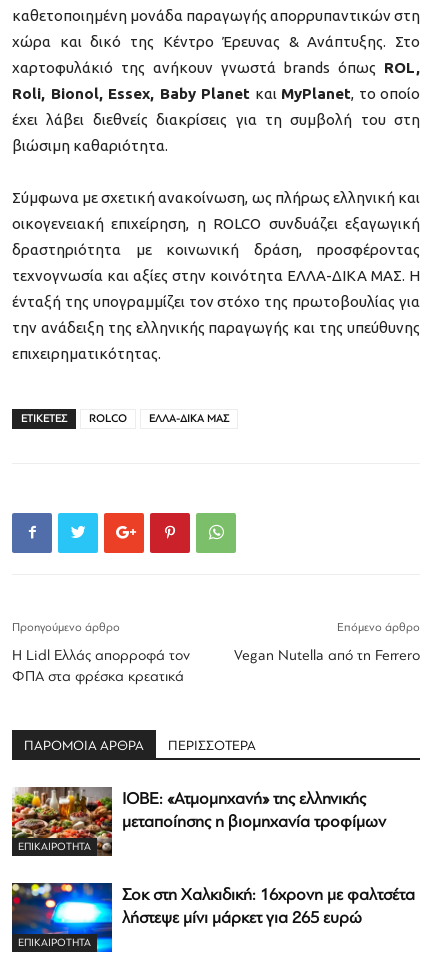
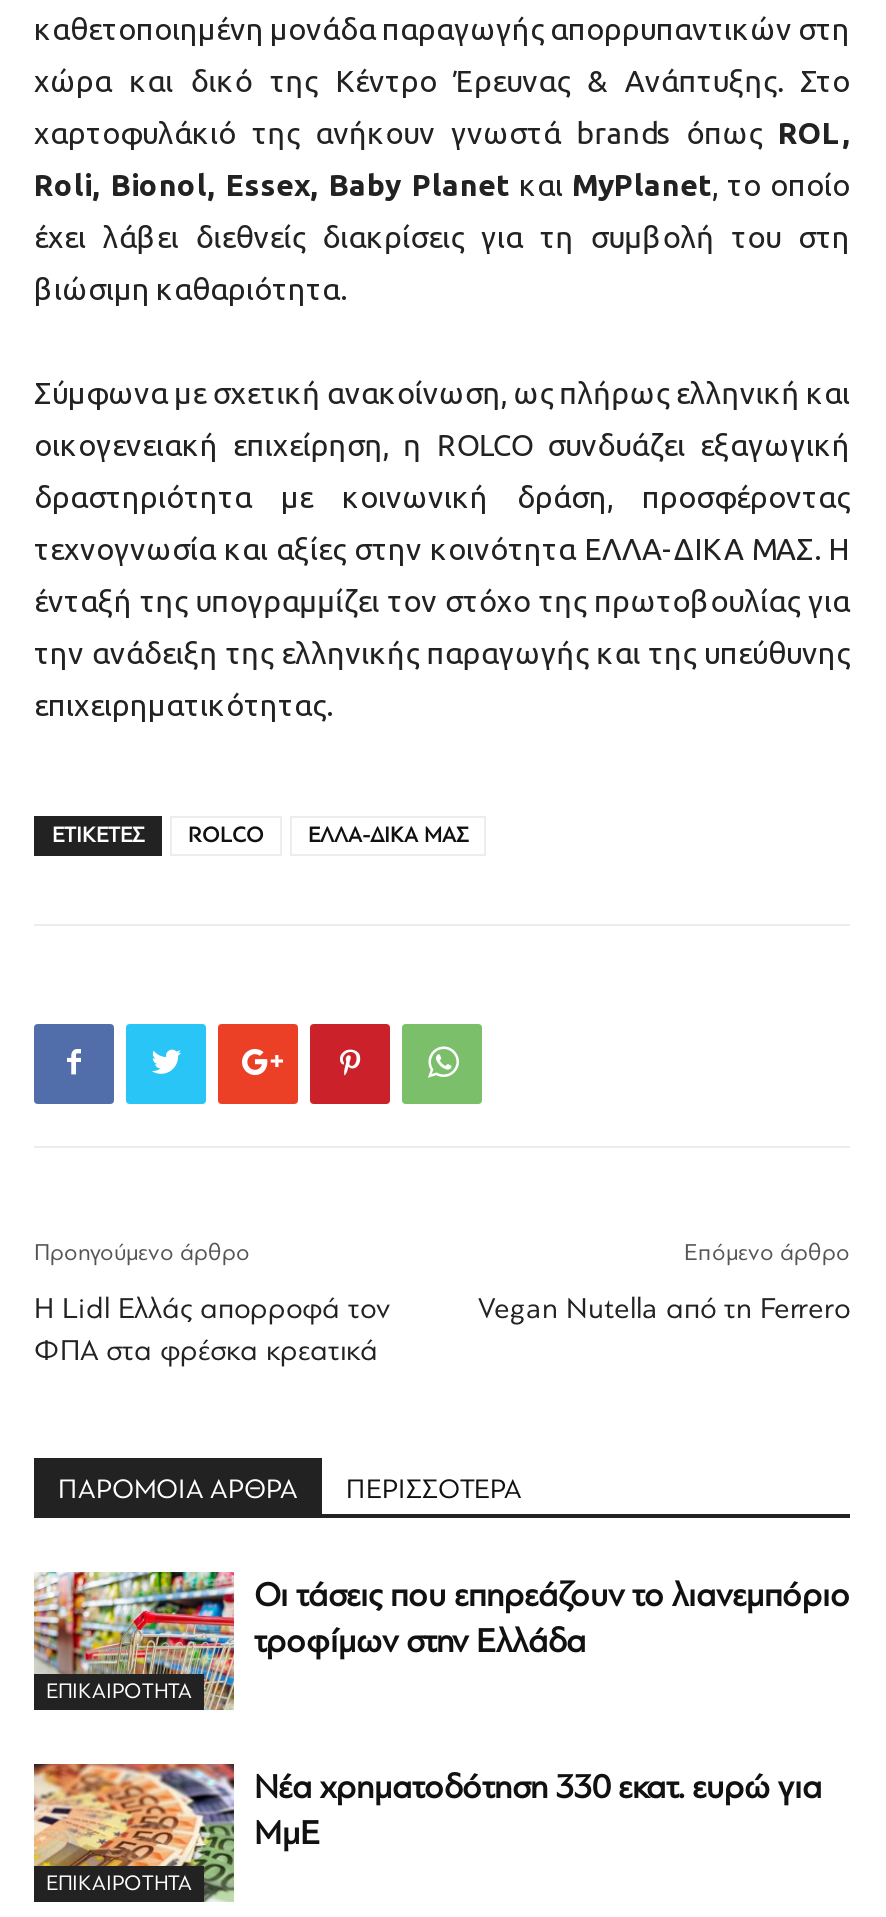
- [image]
- ΙΟΒΕ: «Ατμομηχανή» της ελληνικής
- μεταποίησης η βιομηχανία τροφίμων
+ [image]
+ Οι τάσεις που επηρεάζουν το λιανεμπόριο
+ τροφίμων στην Ελλάδα

- [image]
- Σοκ στη Χαλκιδική: 16χρονη με φαλτσέτα
- λήστεψε μίνι μάρκετ για 265 ευρώ
+ [image]
+ Νέα χρηματοδότηση 330 εκατ. ευρώ για
+ ΜμΕ
